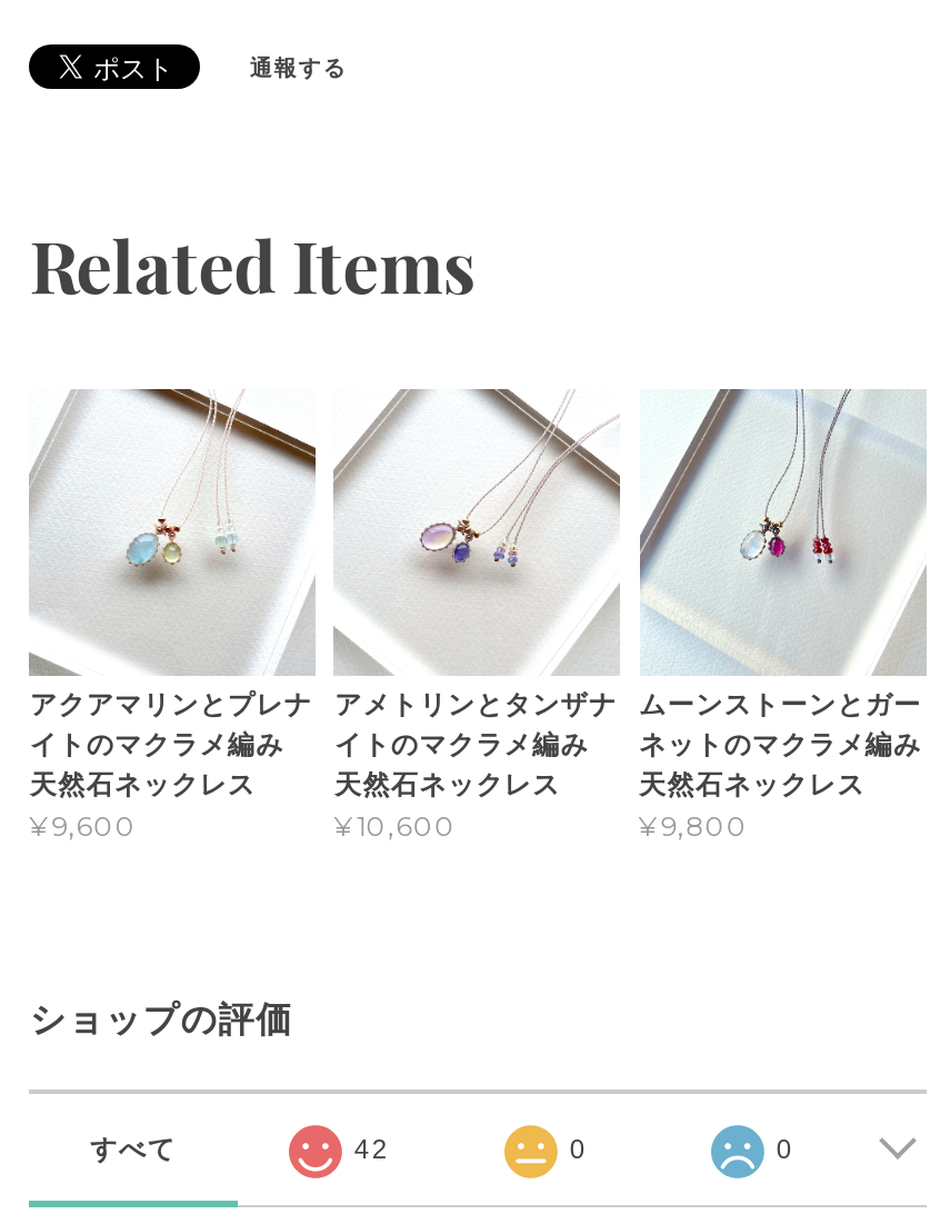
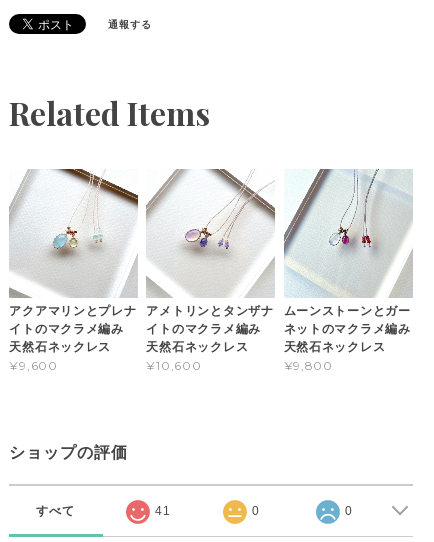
- 42
+ 41
